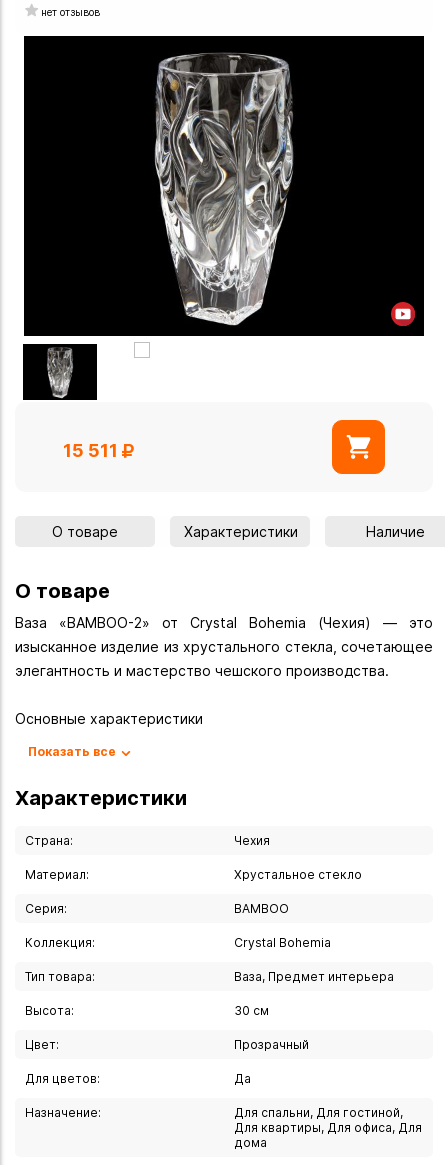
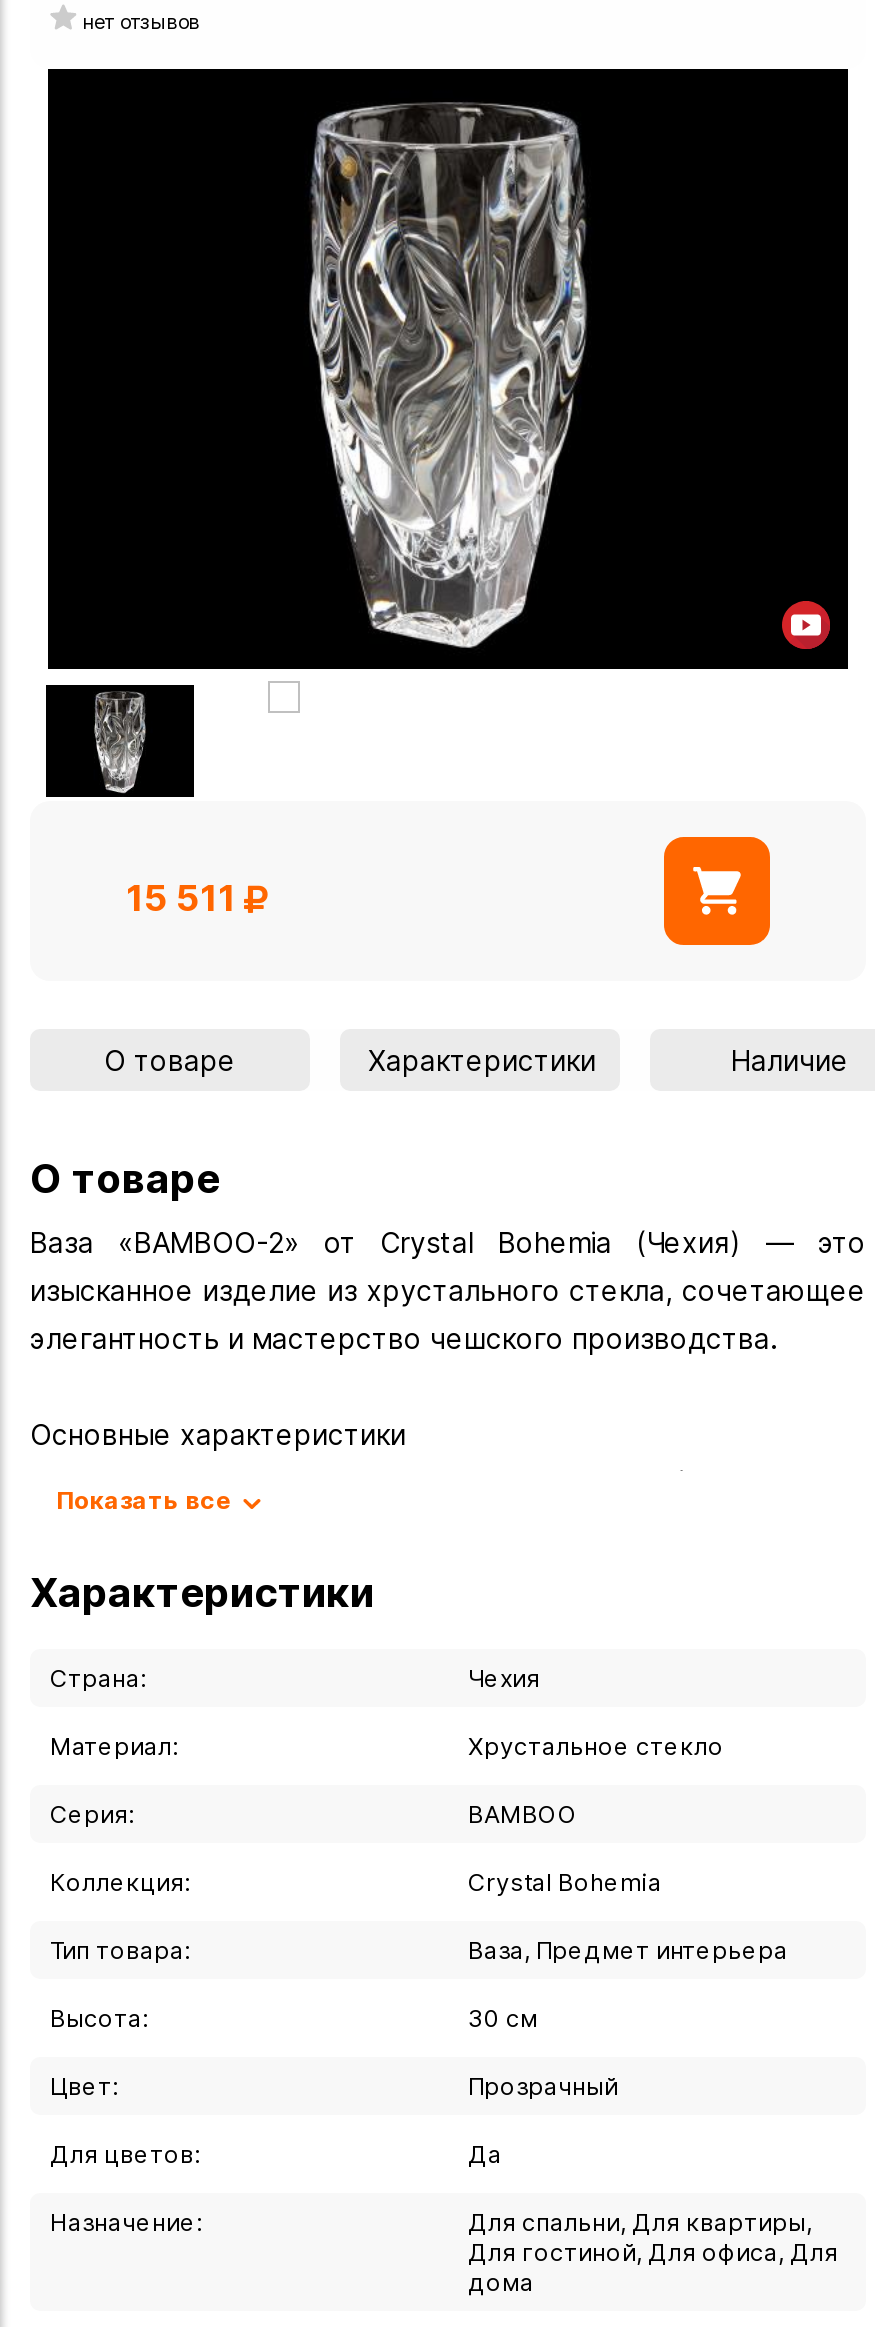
- Для спальни, Для гостиной,
+ Для спальни, Для квартиры,

- Для квартиры, Для офиса, Для
+ Для гостиной, Для офиса, Для
